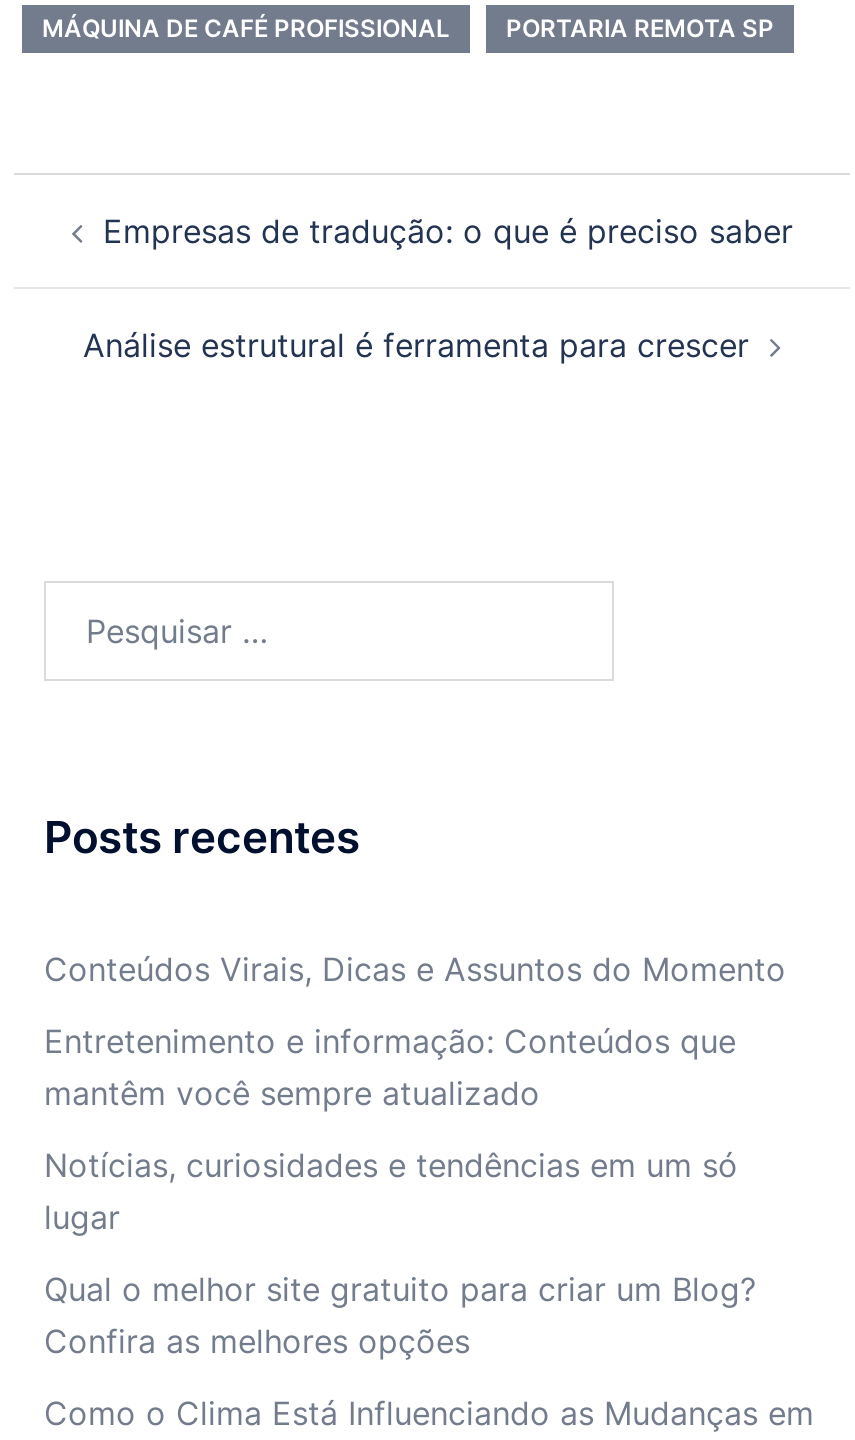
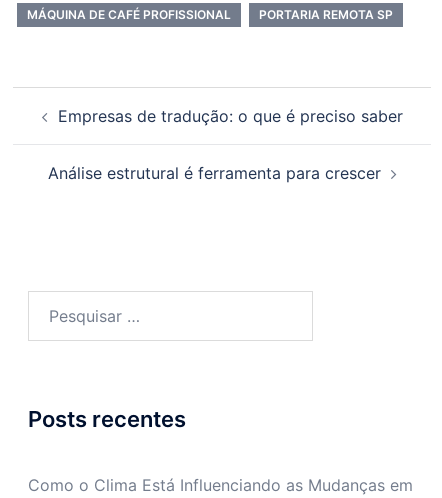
- Conteúdos Virais, Dicas e Assuntos do Momento
- Entretenimento e informação: Conteúdos que
- mantêm você sempre atualizado
- Notícias, curiosidades e tendências em um só
- lugar
- Qual o melhor site gratuito para criar um Blog?
- Confira as melhores opções
